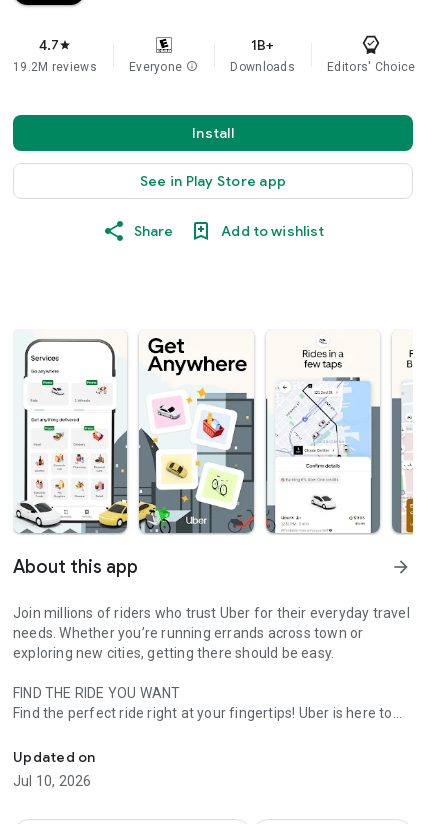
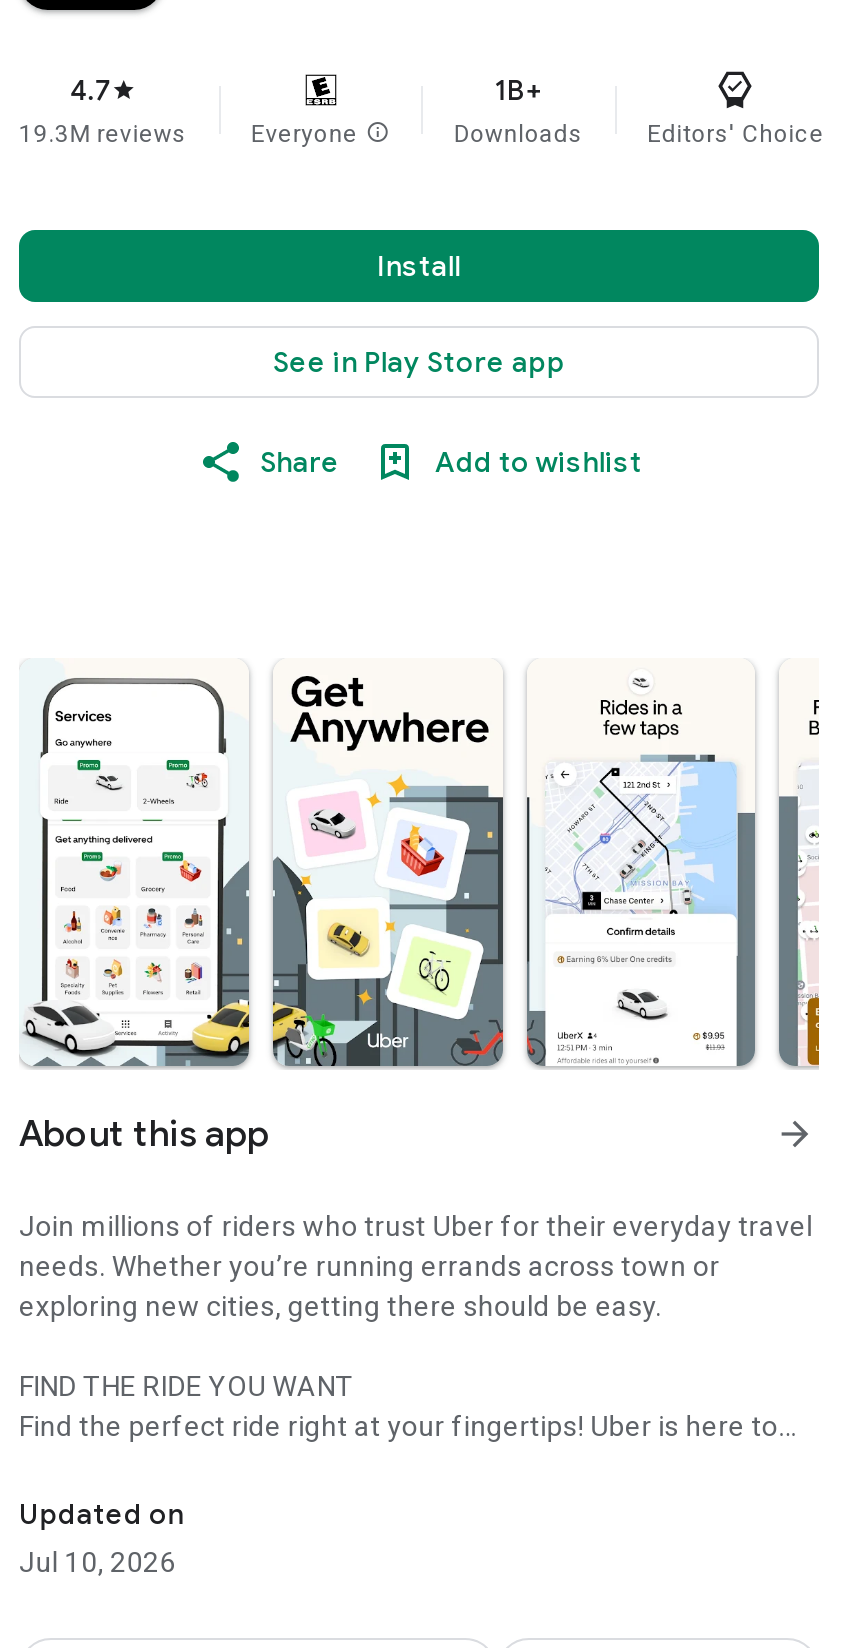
- 19.2M reviews
+ 19.3M reviews
